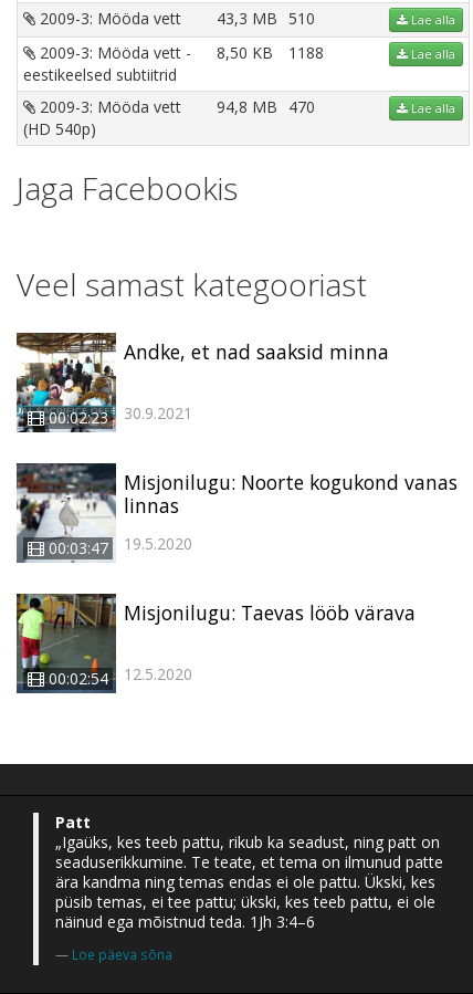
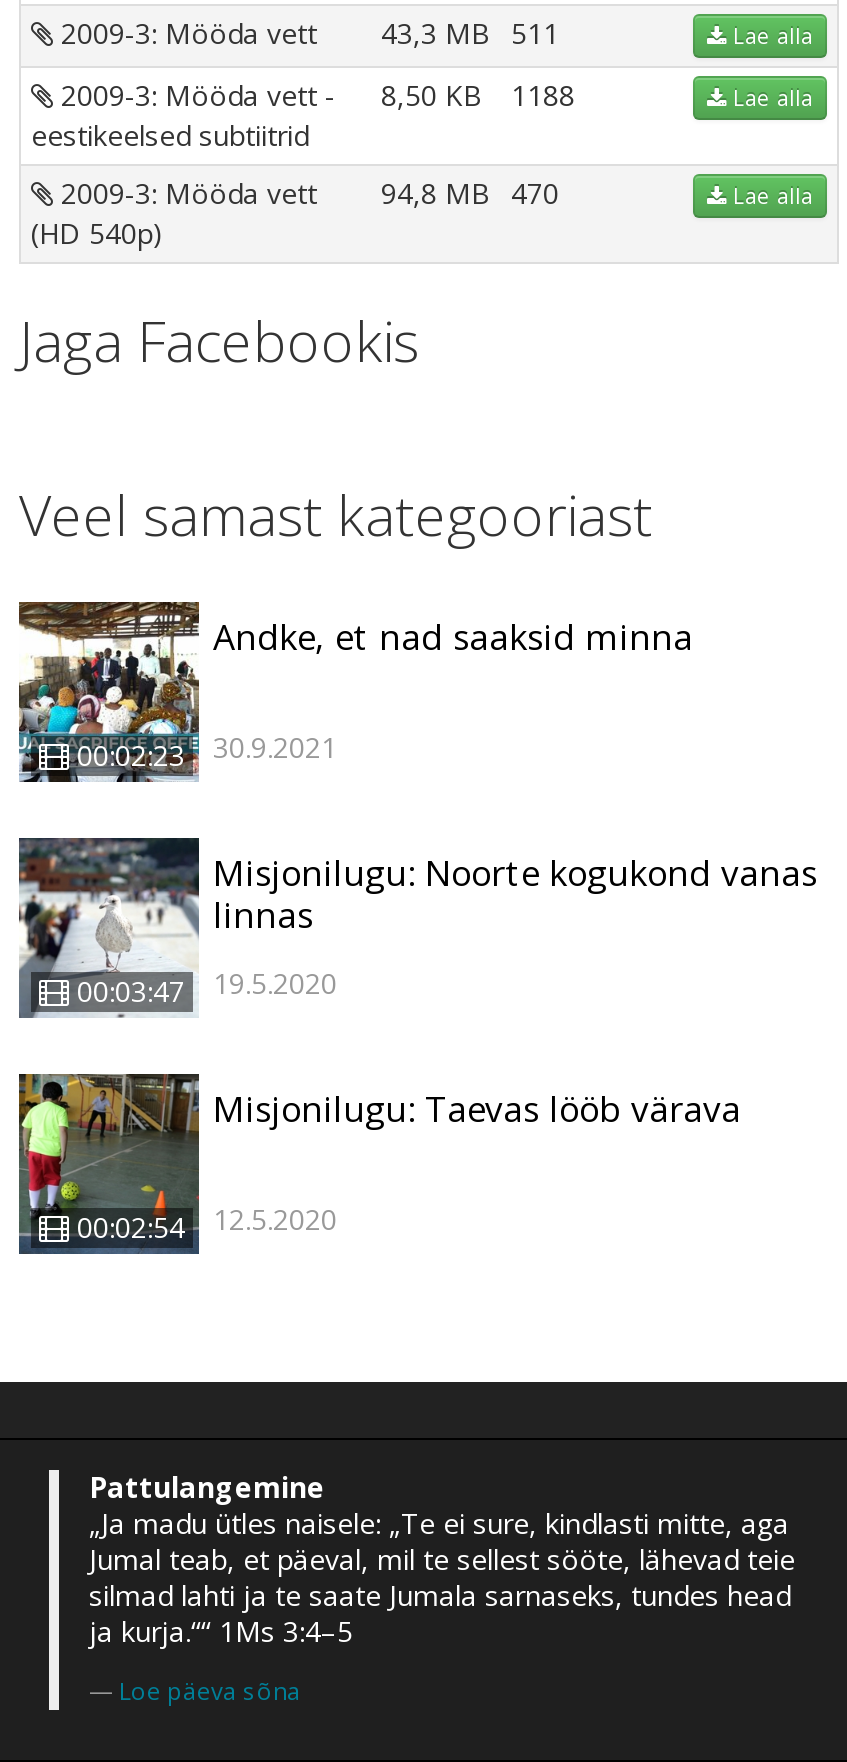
- 2009-3: Mööda vett 43,3 MB 510
+ 2009-3: Mööda vett 43,3 MB 511

- Patt
- „Igaüks, kes teeb pattu, rikub ka seadust, ning patt on
- seaduserikkumine. Te teate, et tema on ilmunud patte
- ära kandma ning temas endas ei ole pattu. Ükski, kes
- püsib temas, ei tee pattu; ükski, kes teeb pattu, ei ole
- näinud ega mõistnud teda. 1Jh 3:4–6
+ Pattulangemine
+ „Ja madu ütles naisele: „Te ei sure, kindlasti mitte, aga
+ Jumal teab, et päeval, mil te sellest sööte, lähevad teie
+ silmad lahti ja te saate Jumala sarnaseks, tundes head
+ ja kurja.““ 1Ms 3:4–5
